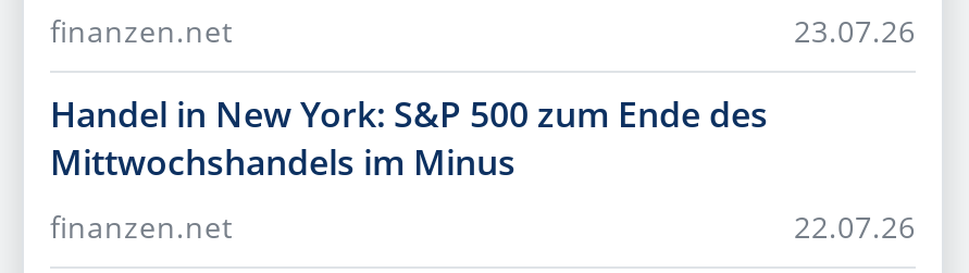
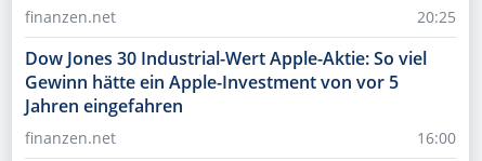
- 23.07.26
+ 20:25

- Handel in New York: S&P 500 zum Ende des
- Mittwochshandels im Minus
+ Dow Jones 30 Industrial-Wert Apple-Aktie: So viel
+ Gewinn hätte ein Apple-Investment von vor 5
+ Jahren eingefahren

- 22.07.26
+ 16:00
